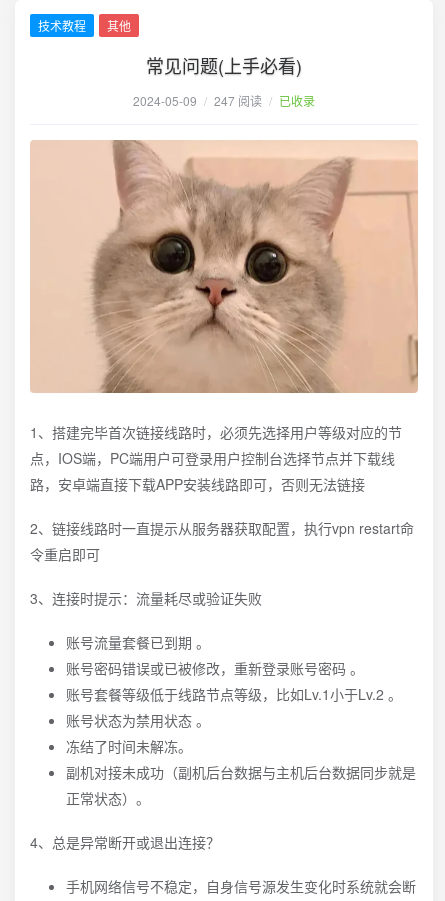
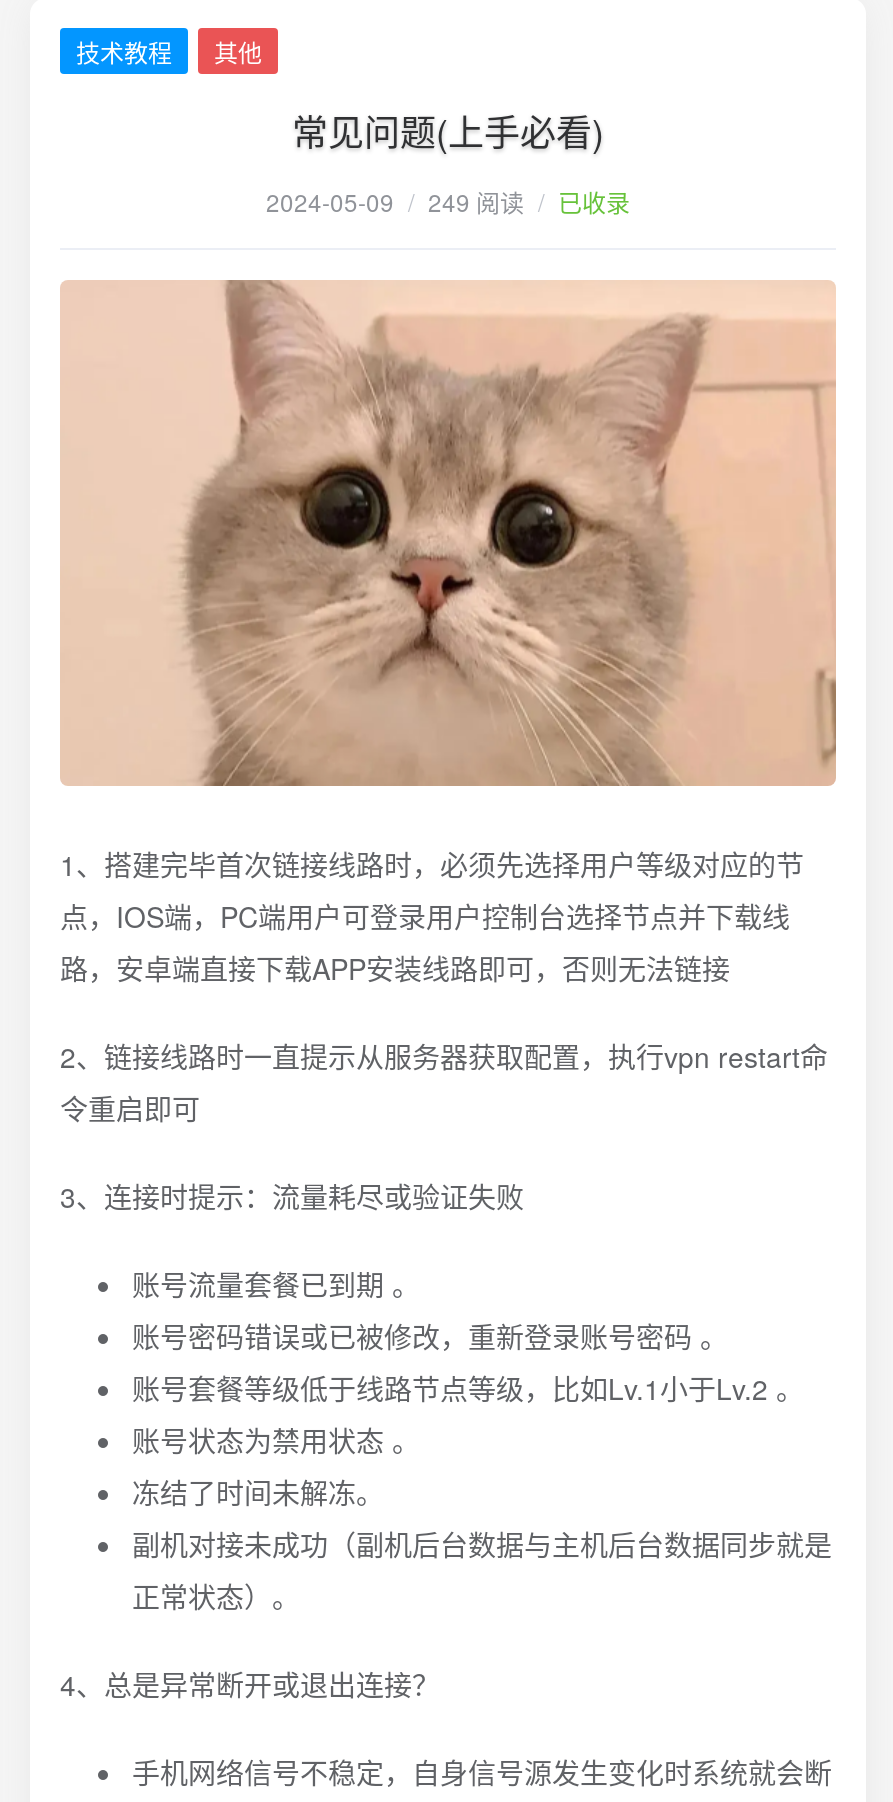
- 2024-05-09 / 247 阅读 / 已收录
+ 2024-05-09 / 249 阅读 / 已收录
